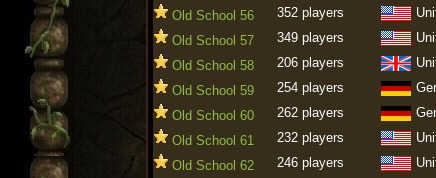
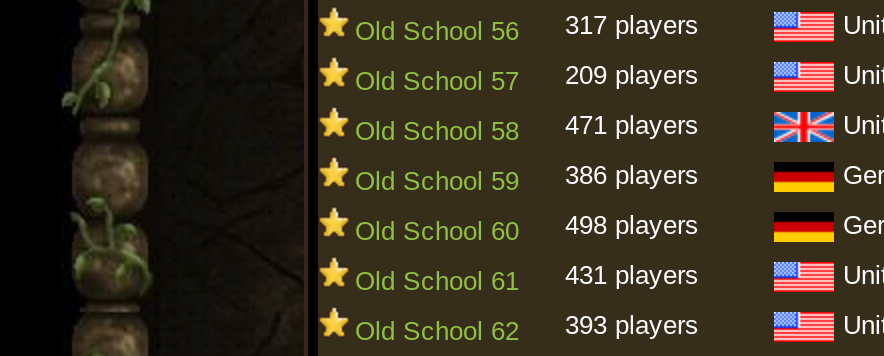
- Old School 56 352 players
+ Old School 56 317 players

- Old School 57 349 players
+ Old School 57 209 players

- Old School 58 206 players
+ Old School 58 471 players

- Old School 59 254 players
+ Old School 59 386 players

- Old School 60 262 players
+ Old School 60 498 players

- Old School 61 232 players
+ Old School 61 431 players

- Old School 62 246 players
+ Old School 62 393 players
